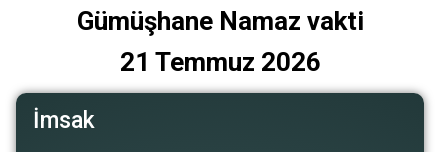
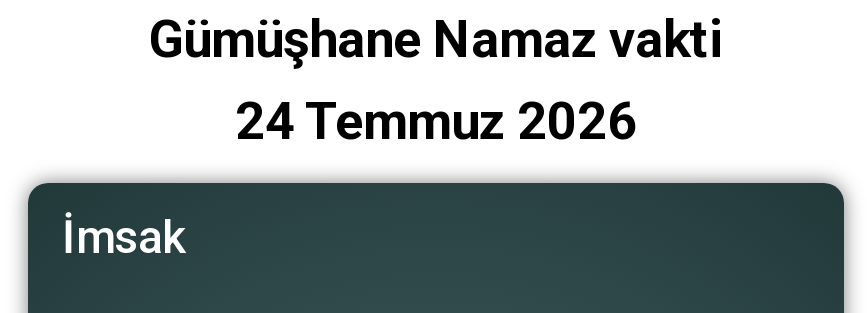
- 21 Temmuz 2026
+ 24 Temmuz 2026
